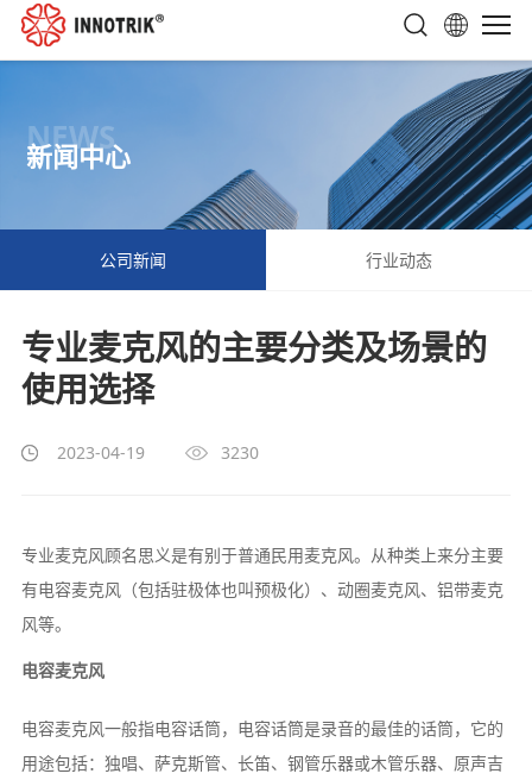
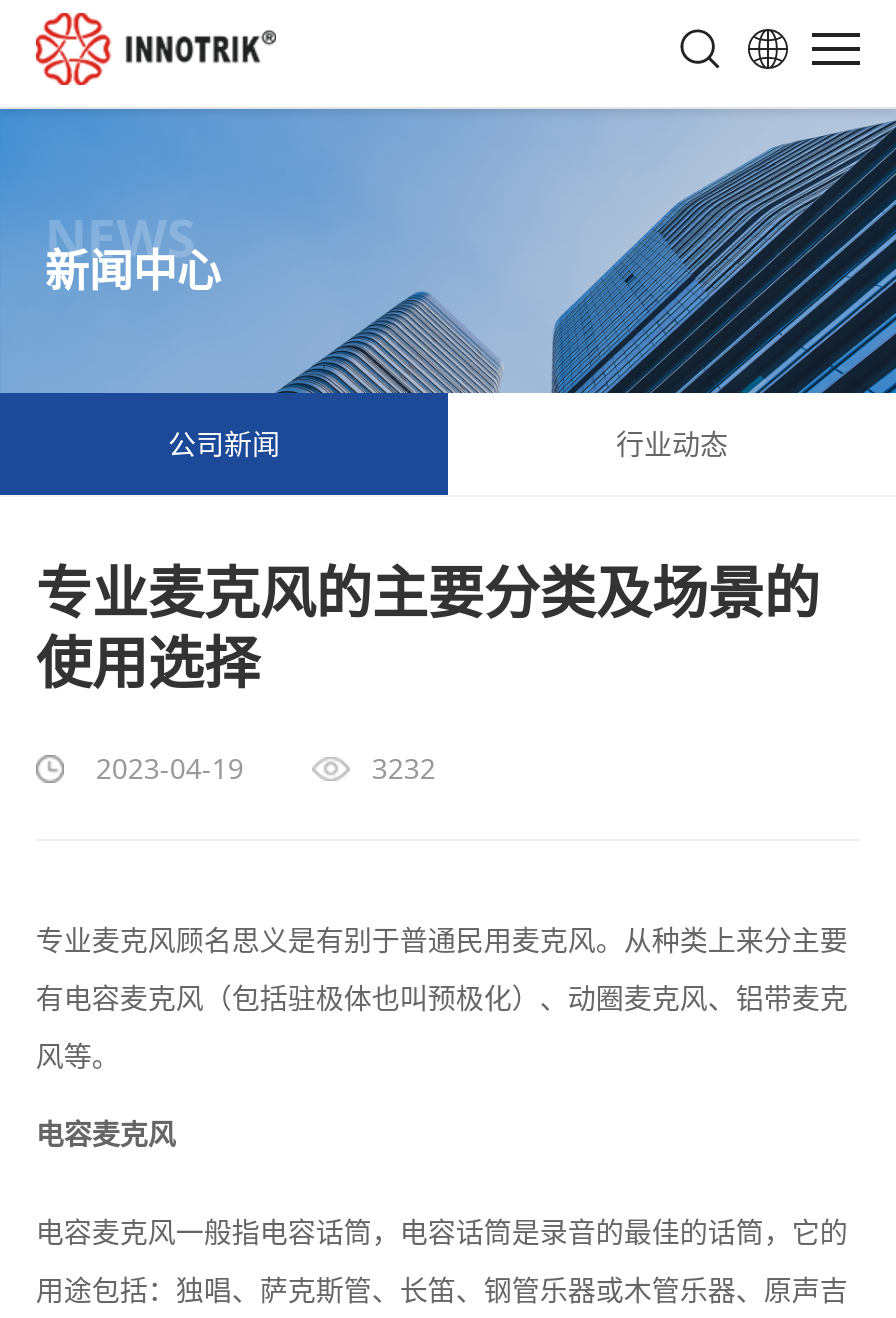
- 3230
+ 3232
